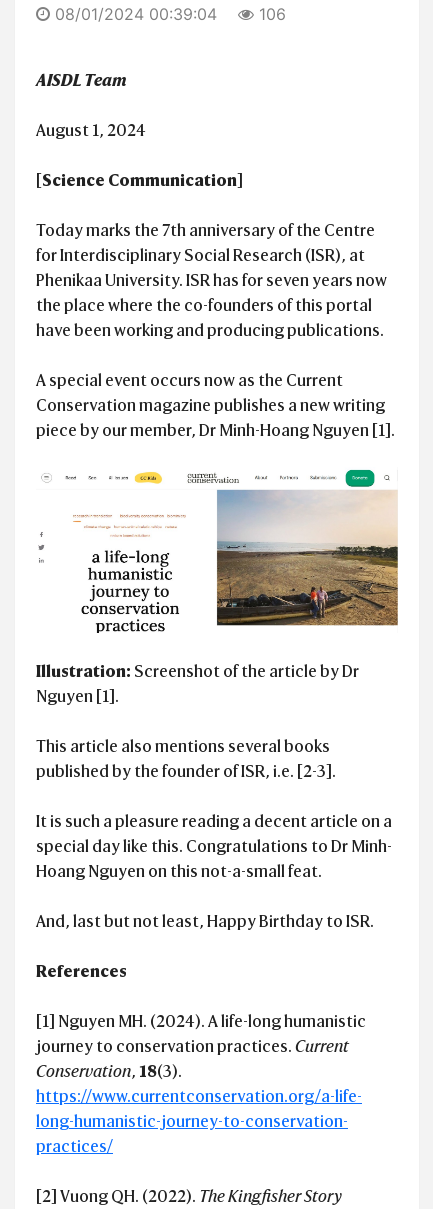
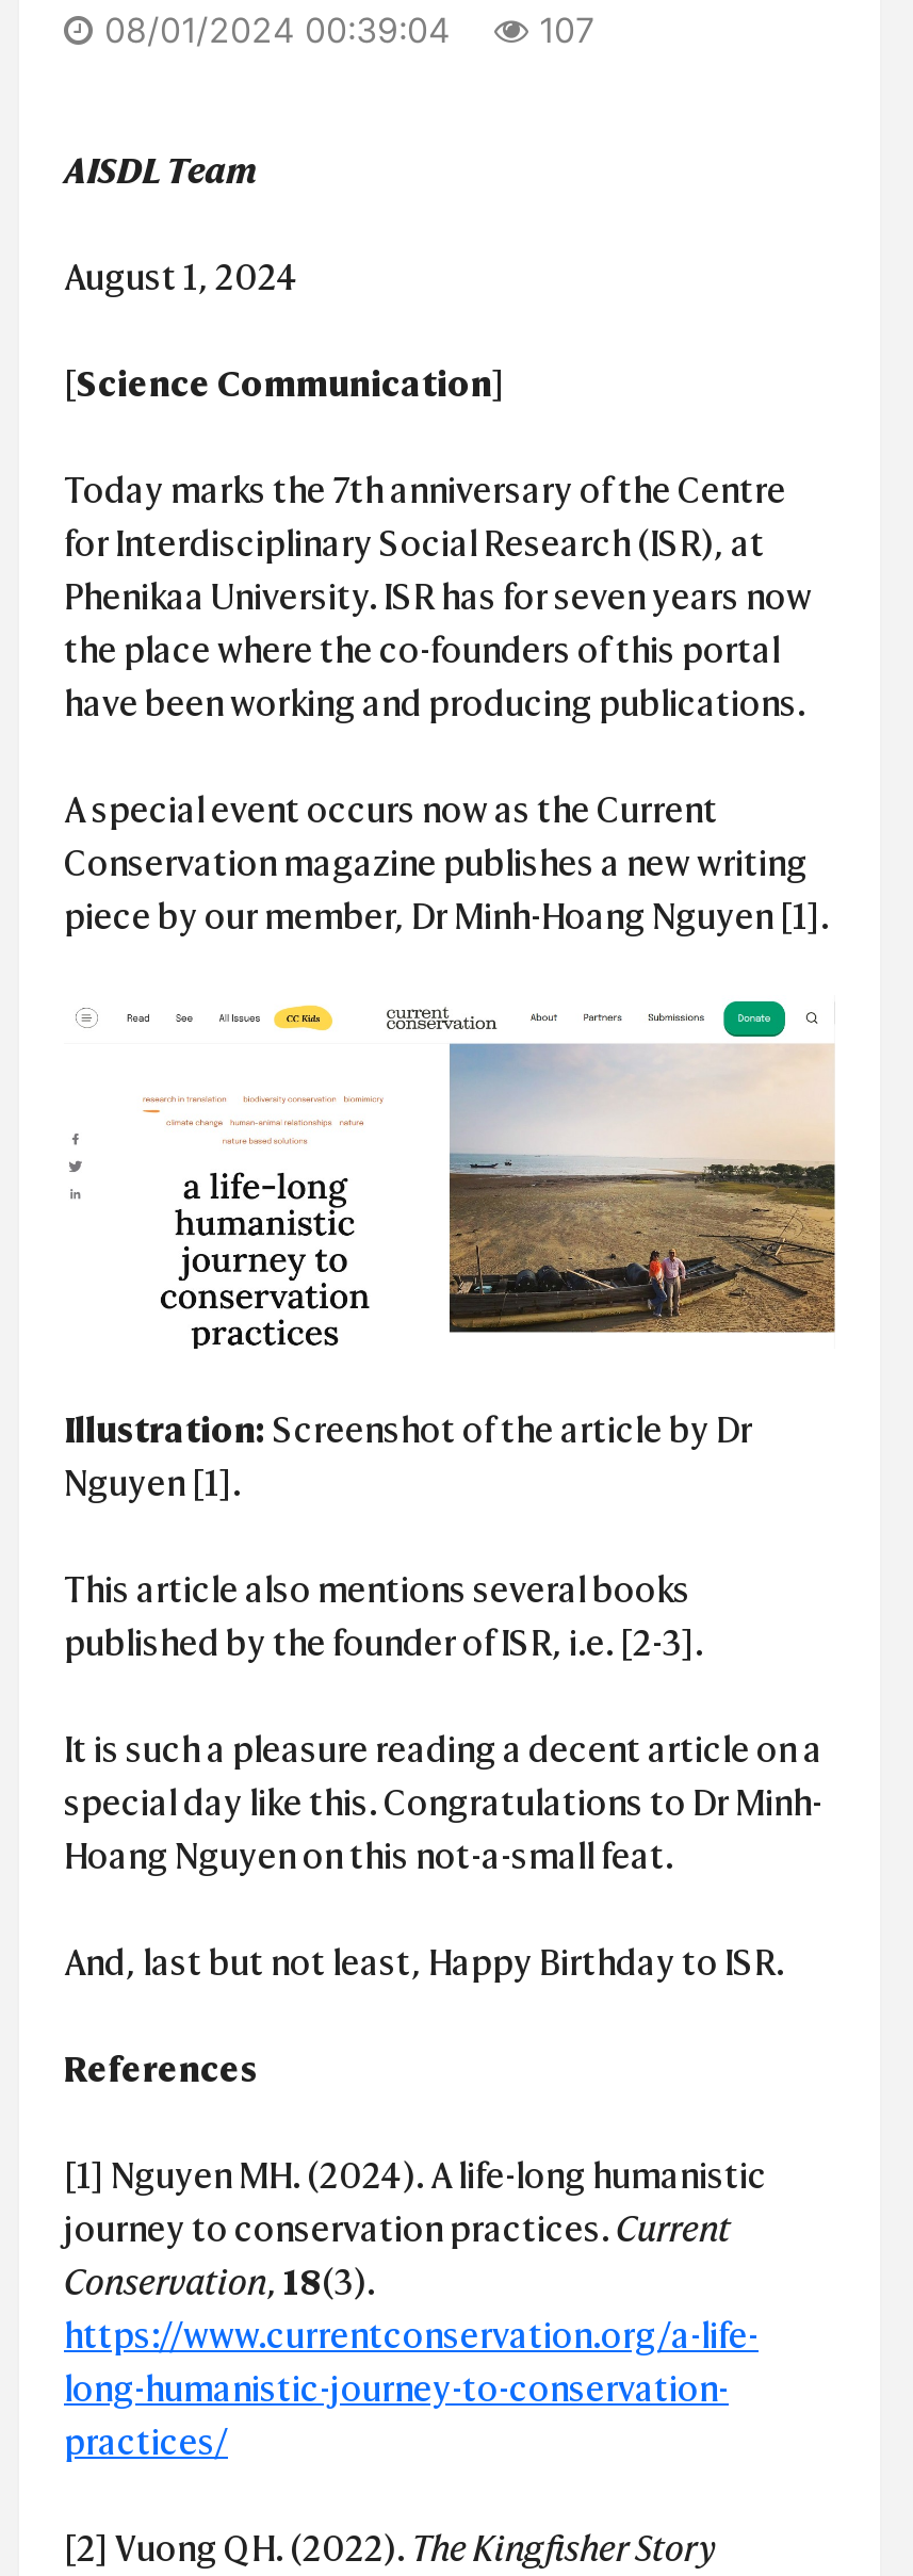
- 106
+ 107
